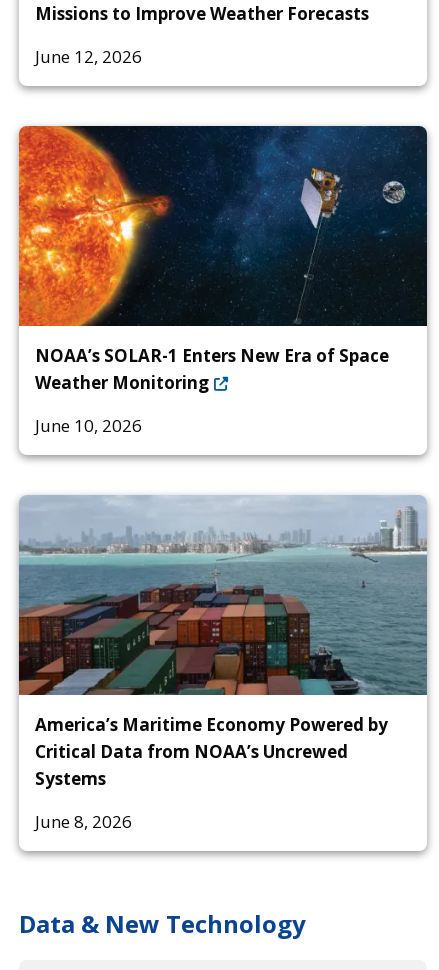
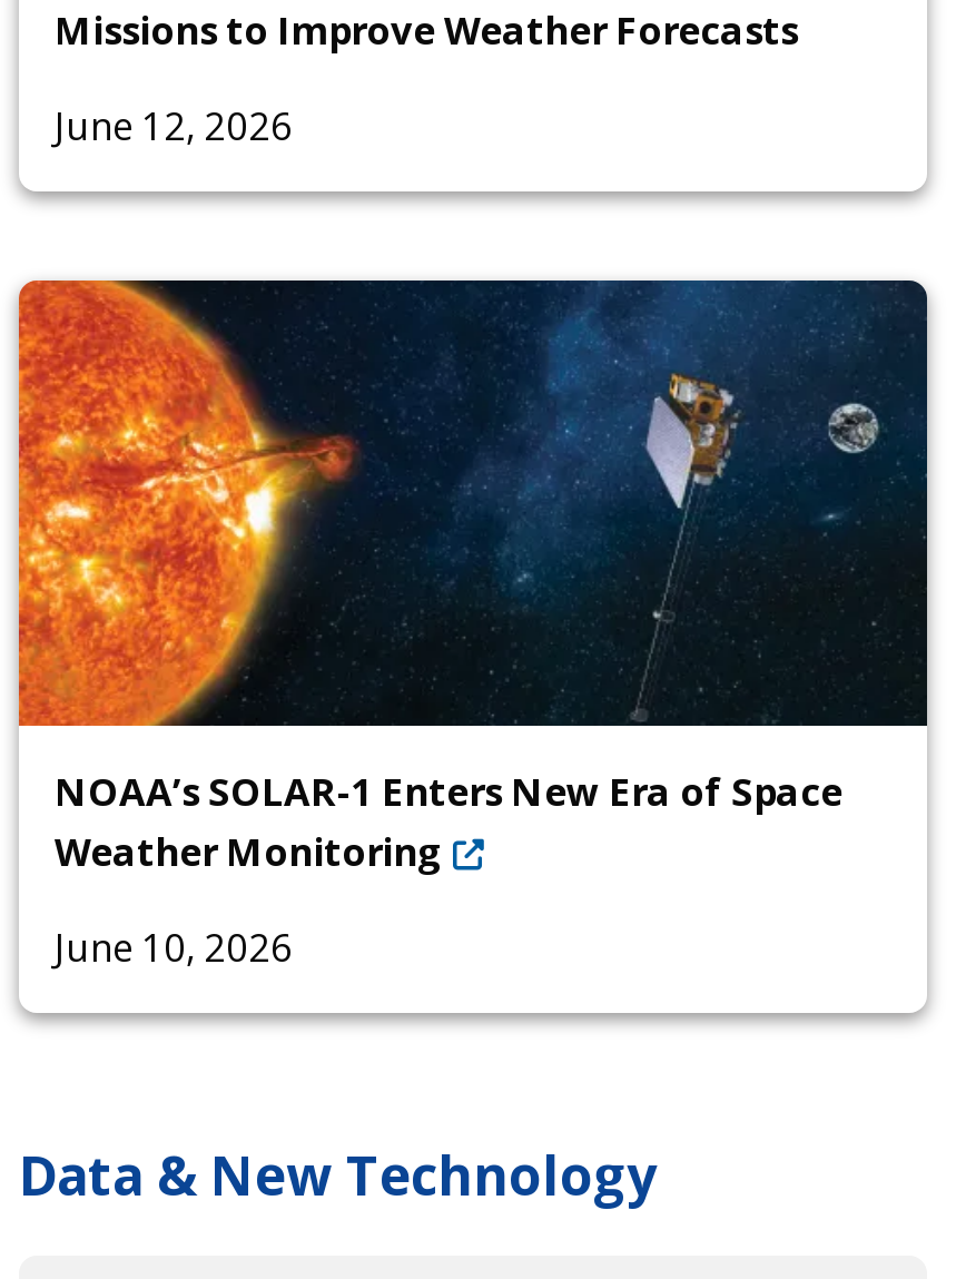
- [image]
- America’s Maritime Economy Powered by
- Critical Data from NOAA’s Uncrewed
- Systems
- June 8, 2026
